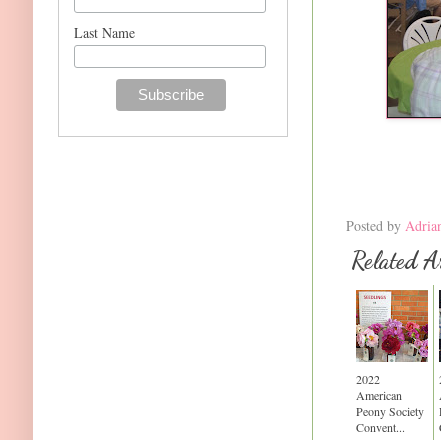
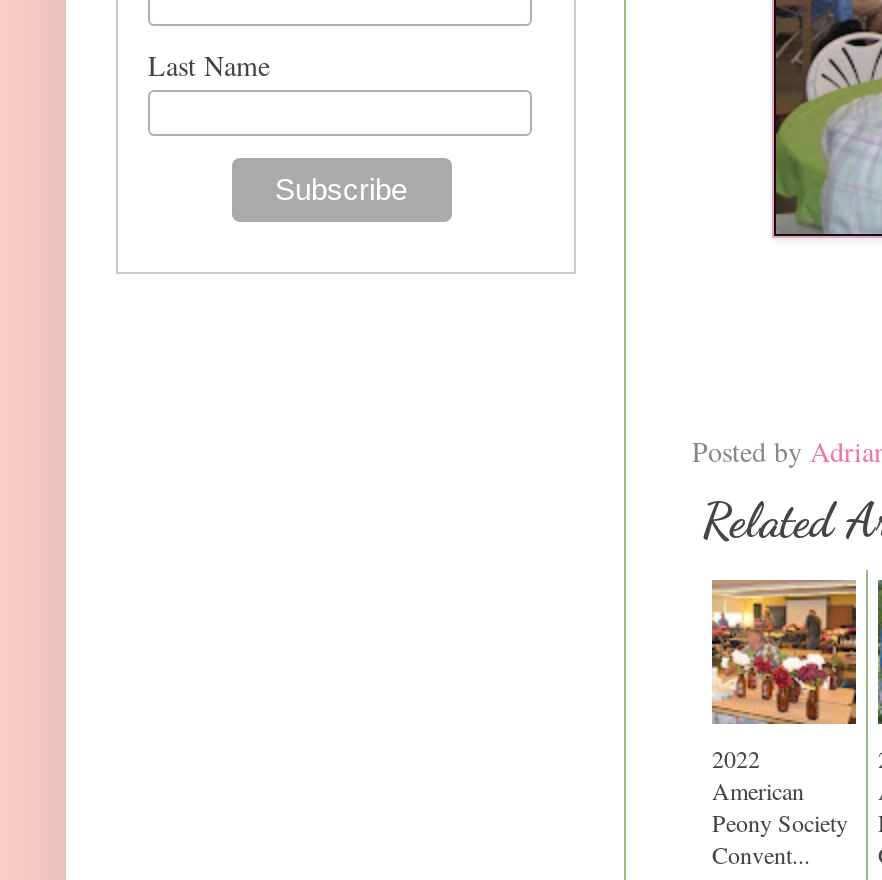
- [image]
+ [image]
